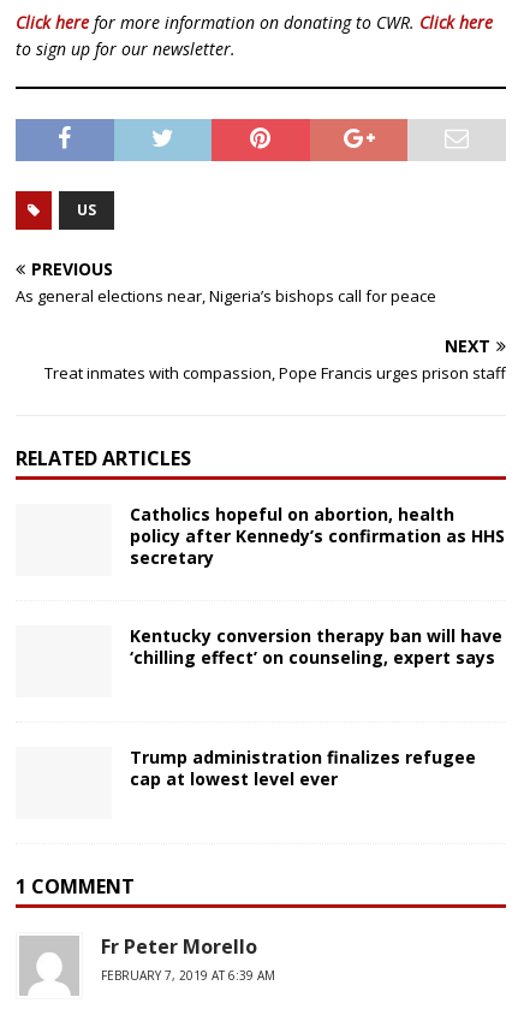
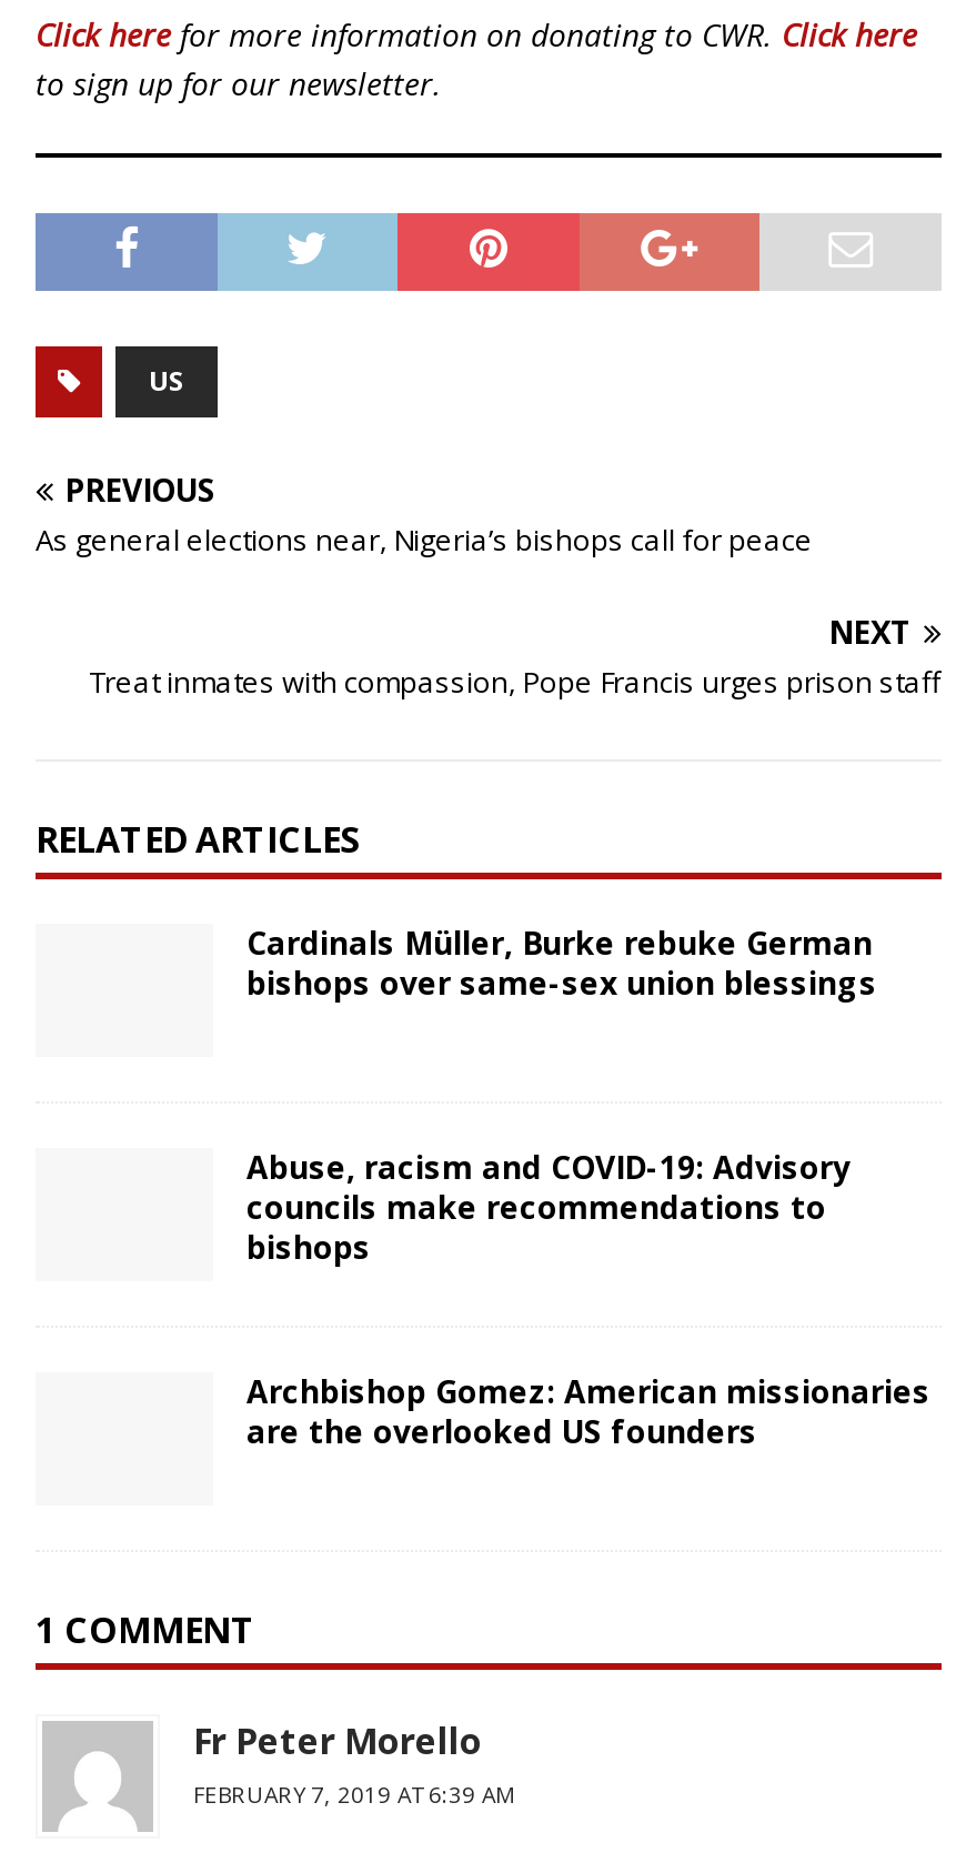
- Catholics hopeful on abortion, health
- policy after Kennedy’s confirmation as HHS
- secretary
+ Cardinals Müller, Burke rebuke German
+ bishops over same-sex union blessings

- Kentucky conversion therapy ban will have
- ‘chilling effect’ on counseling, expert says
+ Abuse, racism and COVID-19: Advisory
+ councils make recommendations to
+ bishops

- Trump administration finalizes refugee
- cap at lowest level ever
+ Archbishop Gomez: American missionaries
+ are the overlooked US founders
